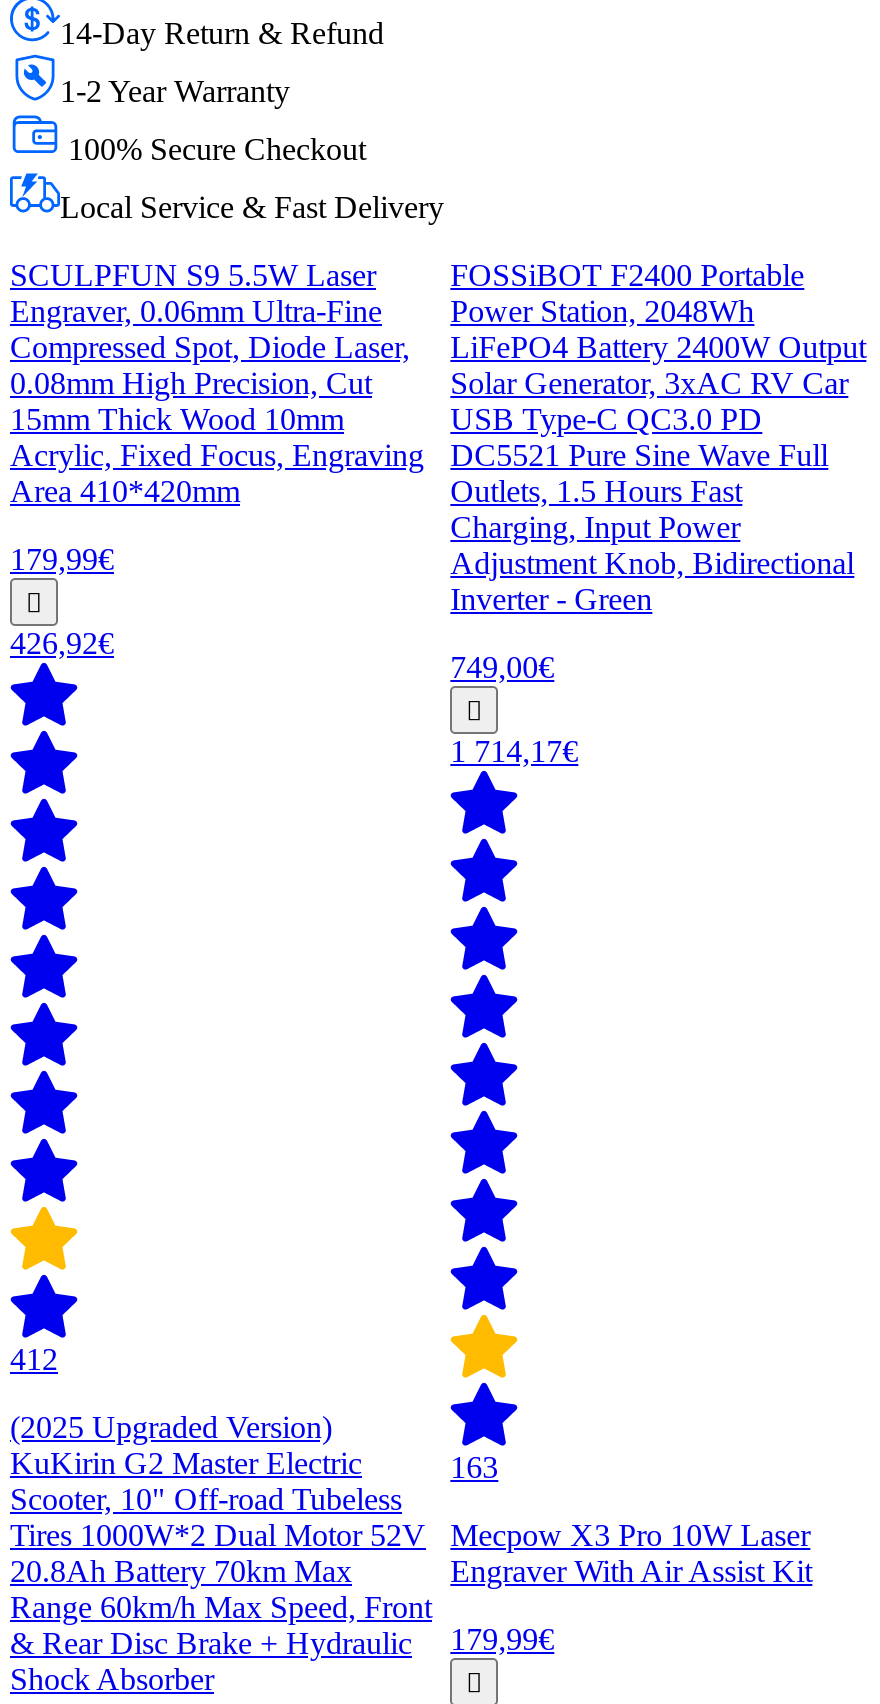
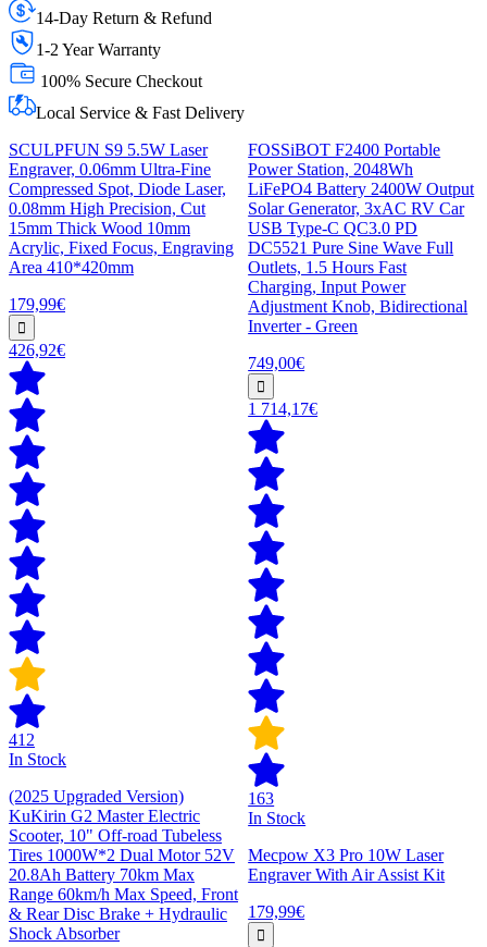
+ In Stock

+ In Stock
